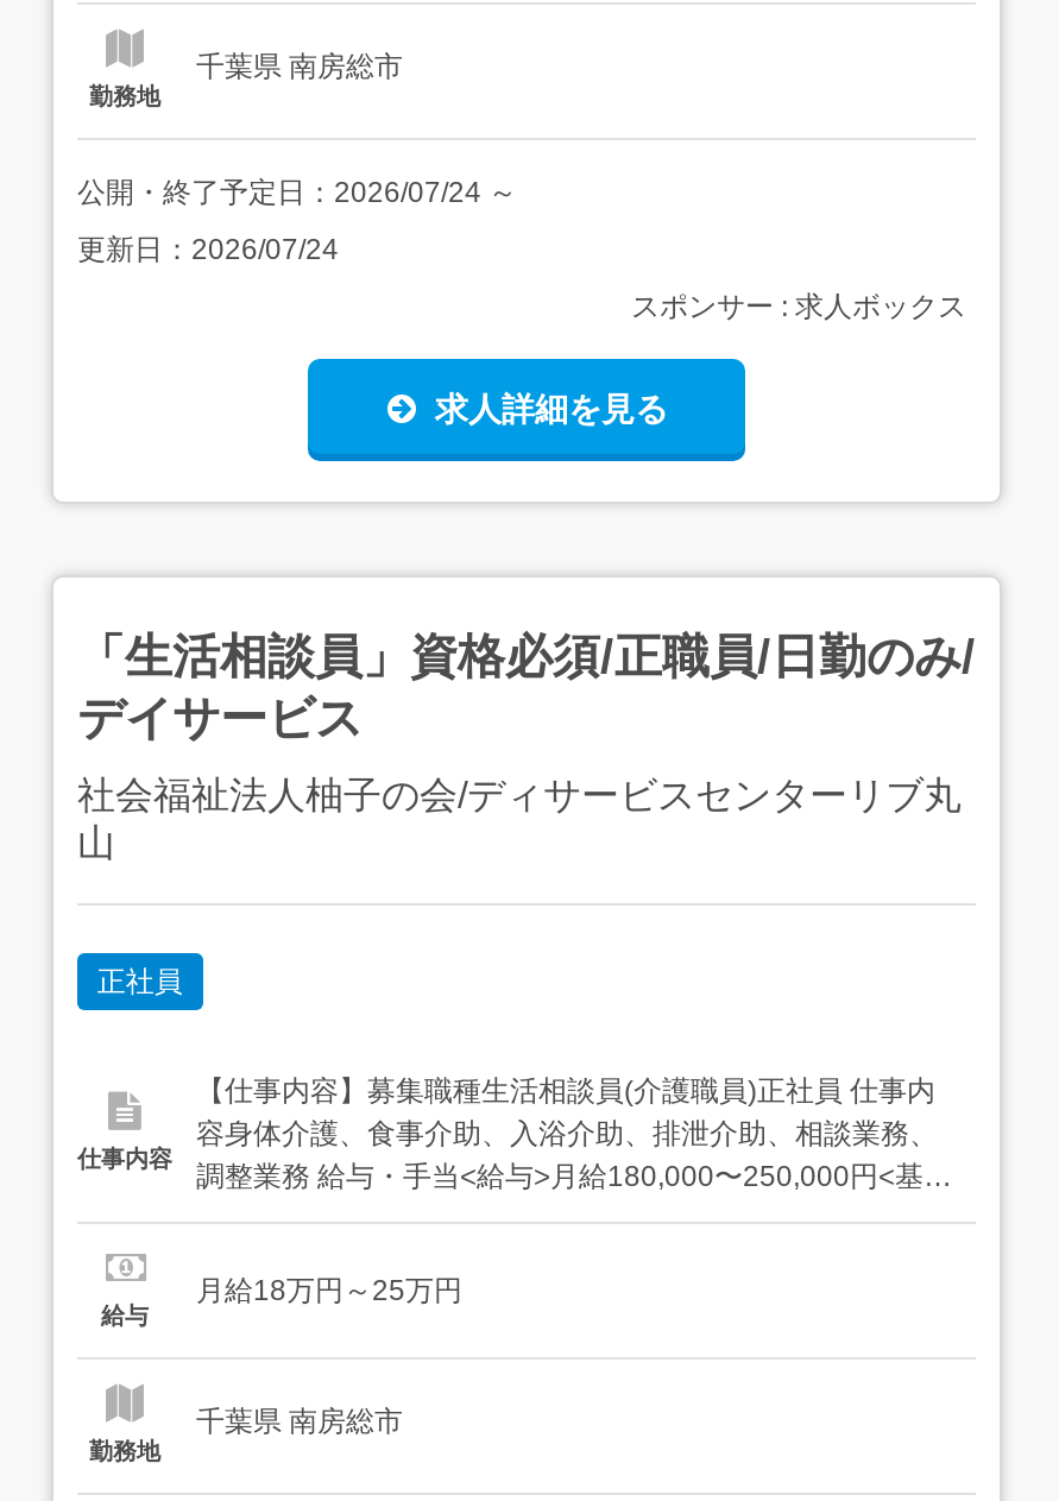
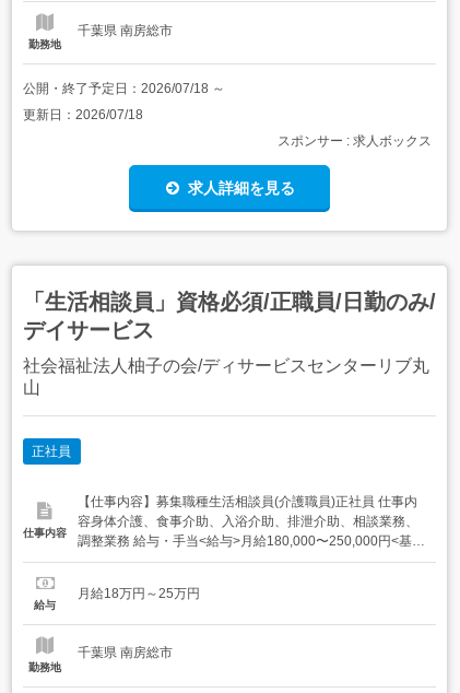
- 公開・終了予定日：2026/07/24～
+ 公開・終了予定日：2026/07/18～

- 更新日：2026/07/24
+ 更新日：2026/07/18
